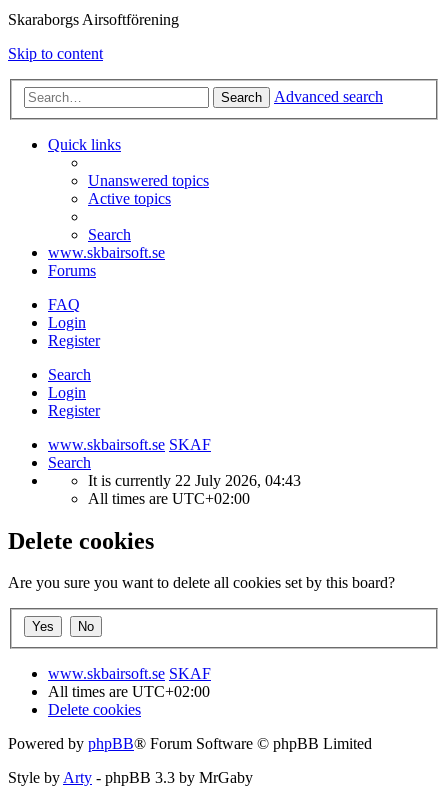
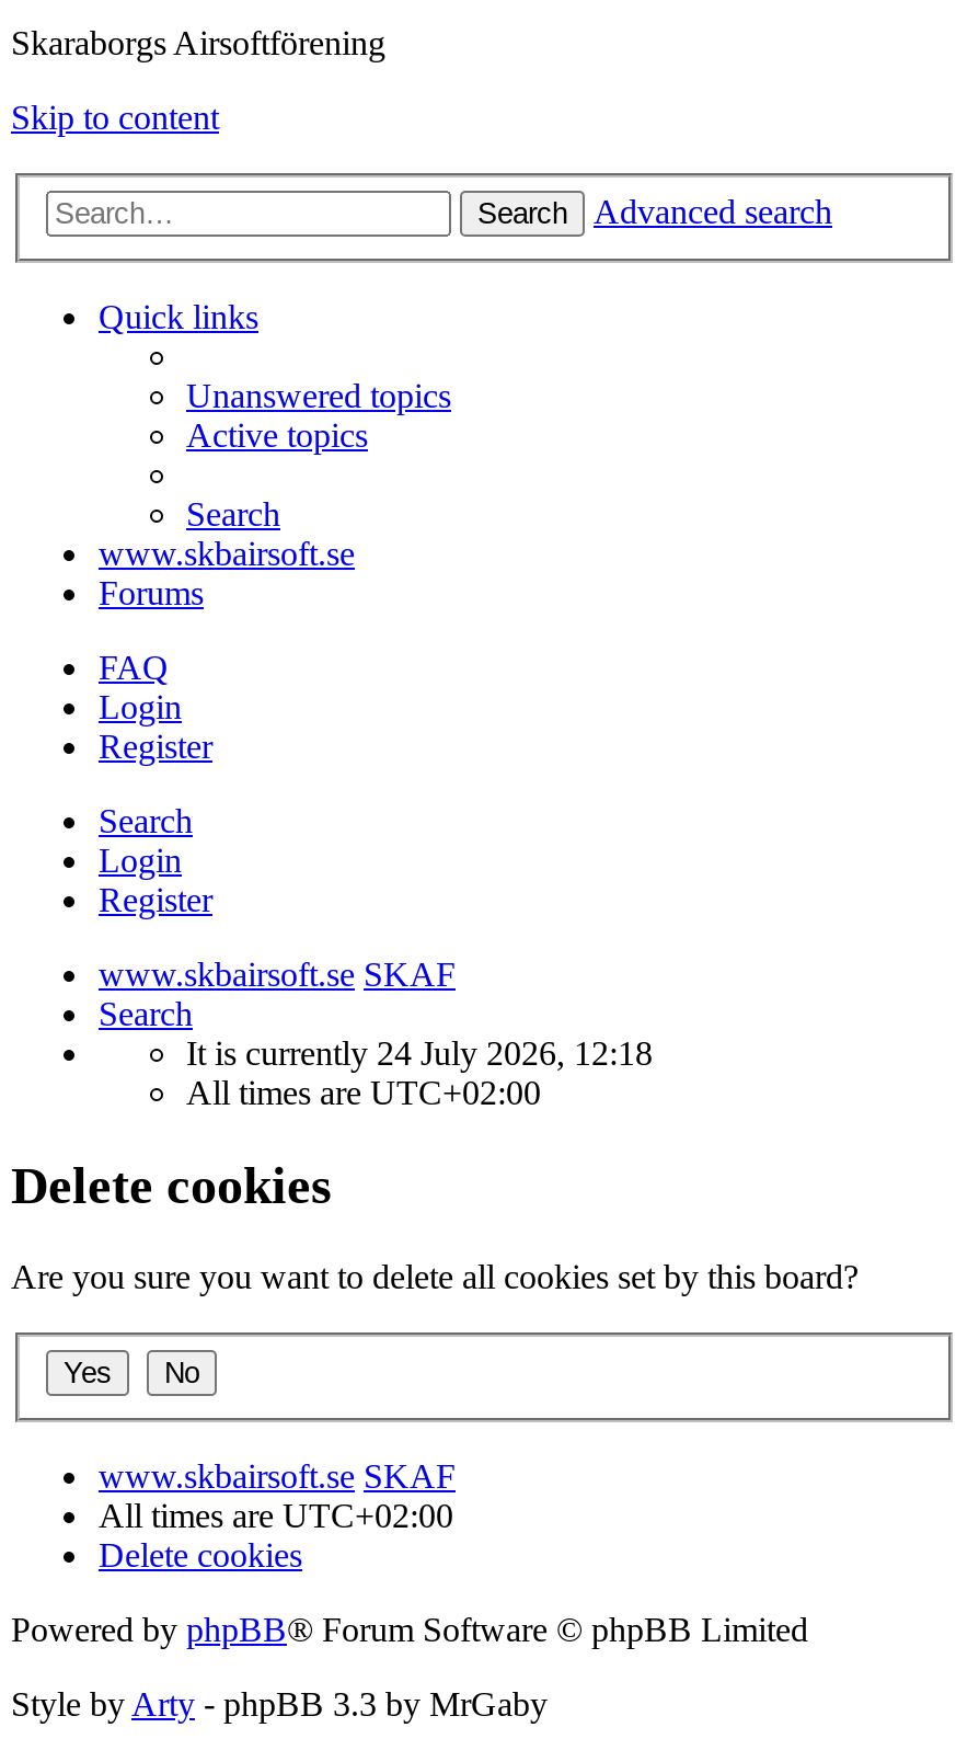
- It is currently 22 July 2026, 04:43
+ It is currently 24 July 2026, 12:18
